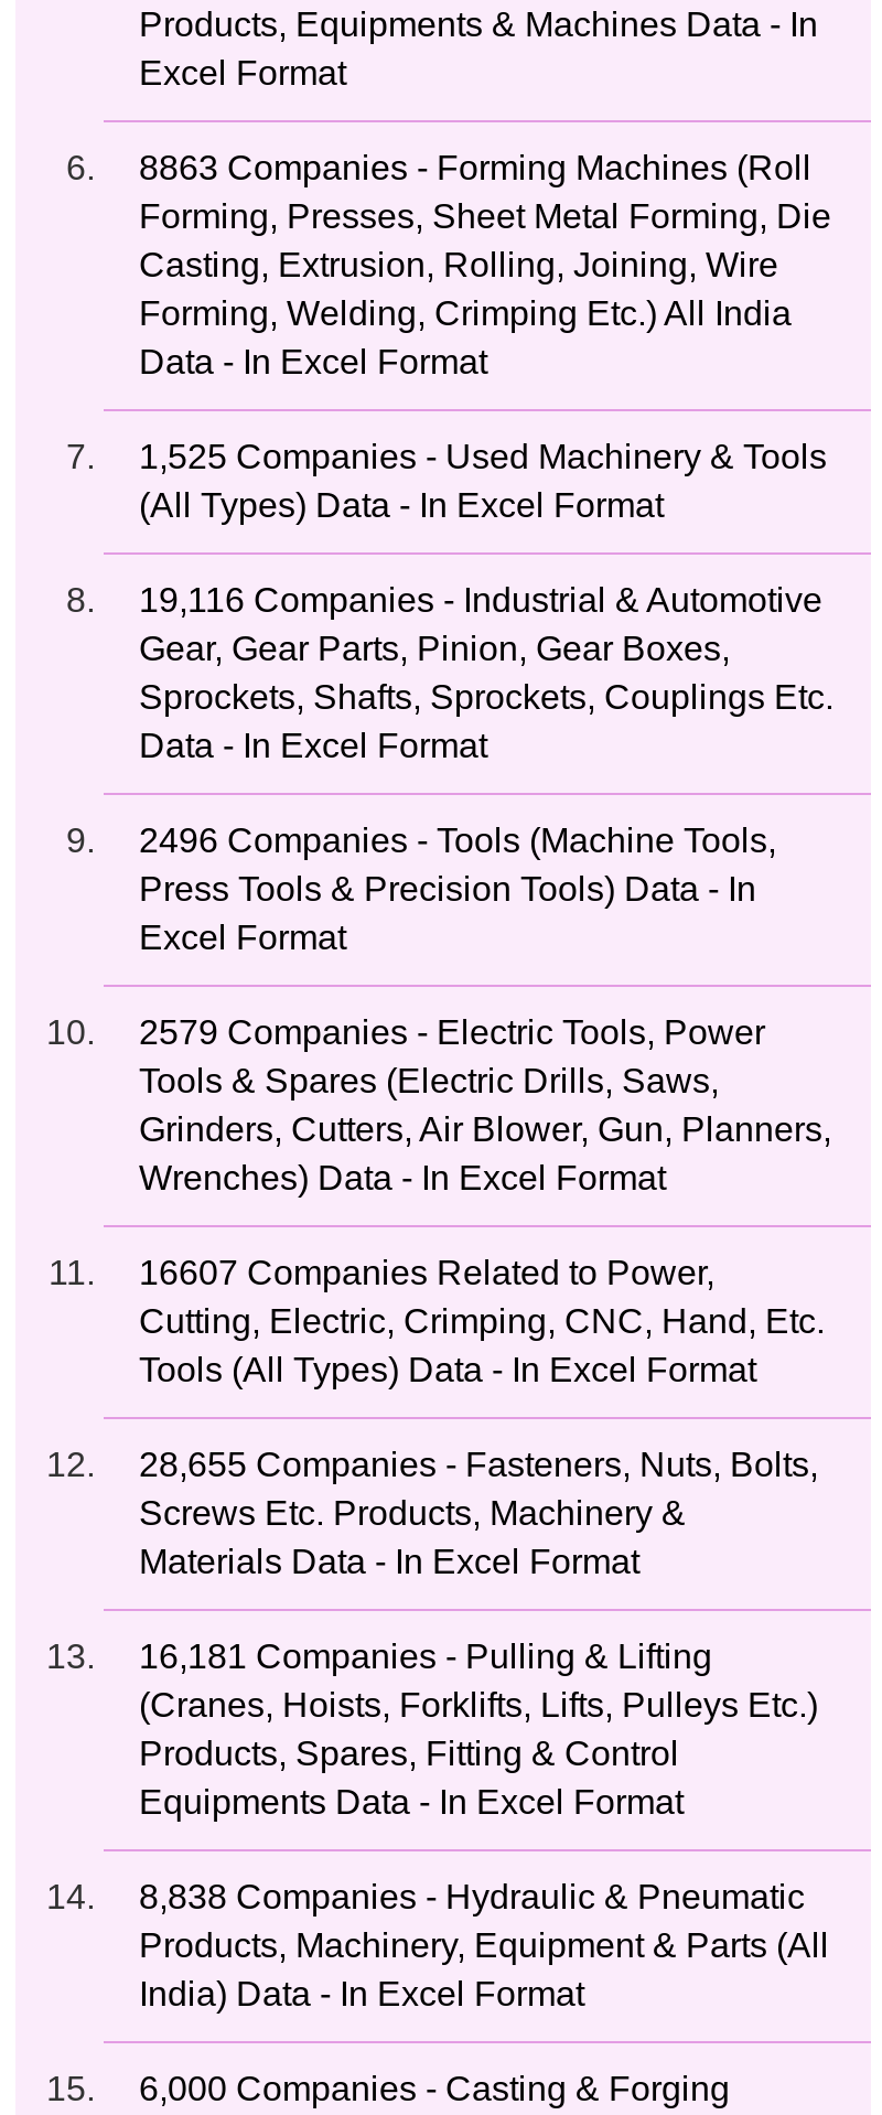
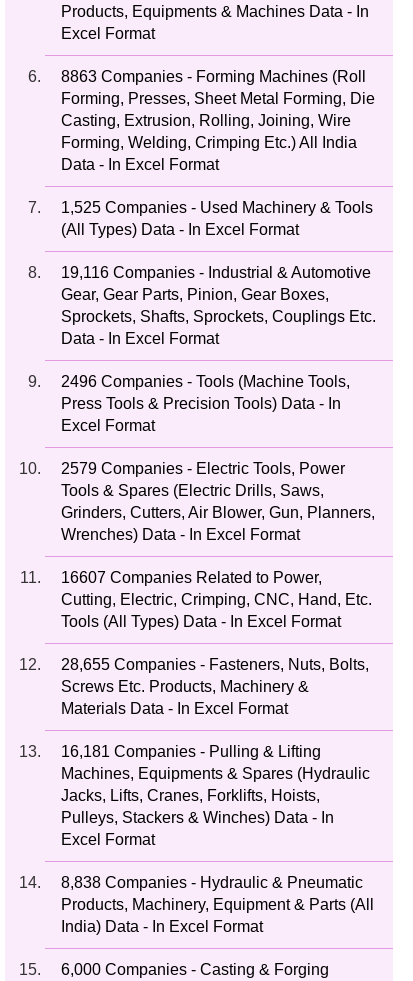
- (Cranes, Hoists, Forklifts, Lifts, Pulleys Etc.)
- Products, Spares, Fitting & Control
- Equipments Data - In Excel Format
+ Machines, Equipments & Spares (Hydraulic
+ Jacks, Lifts, Cranes, Forklifts, Hoists,
+ Pulleys, Stackers & Winches) Data - In
+ Excel Format
